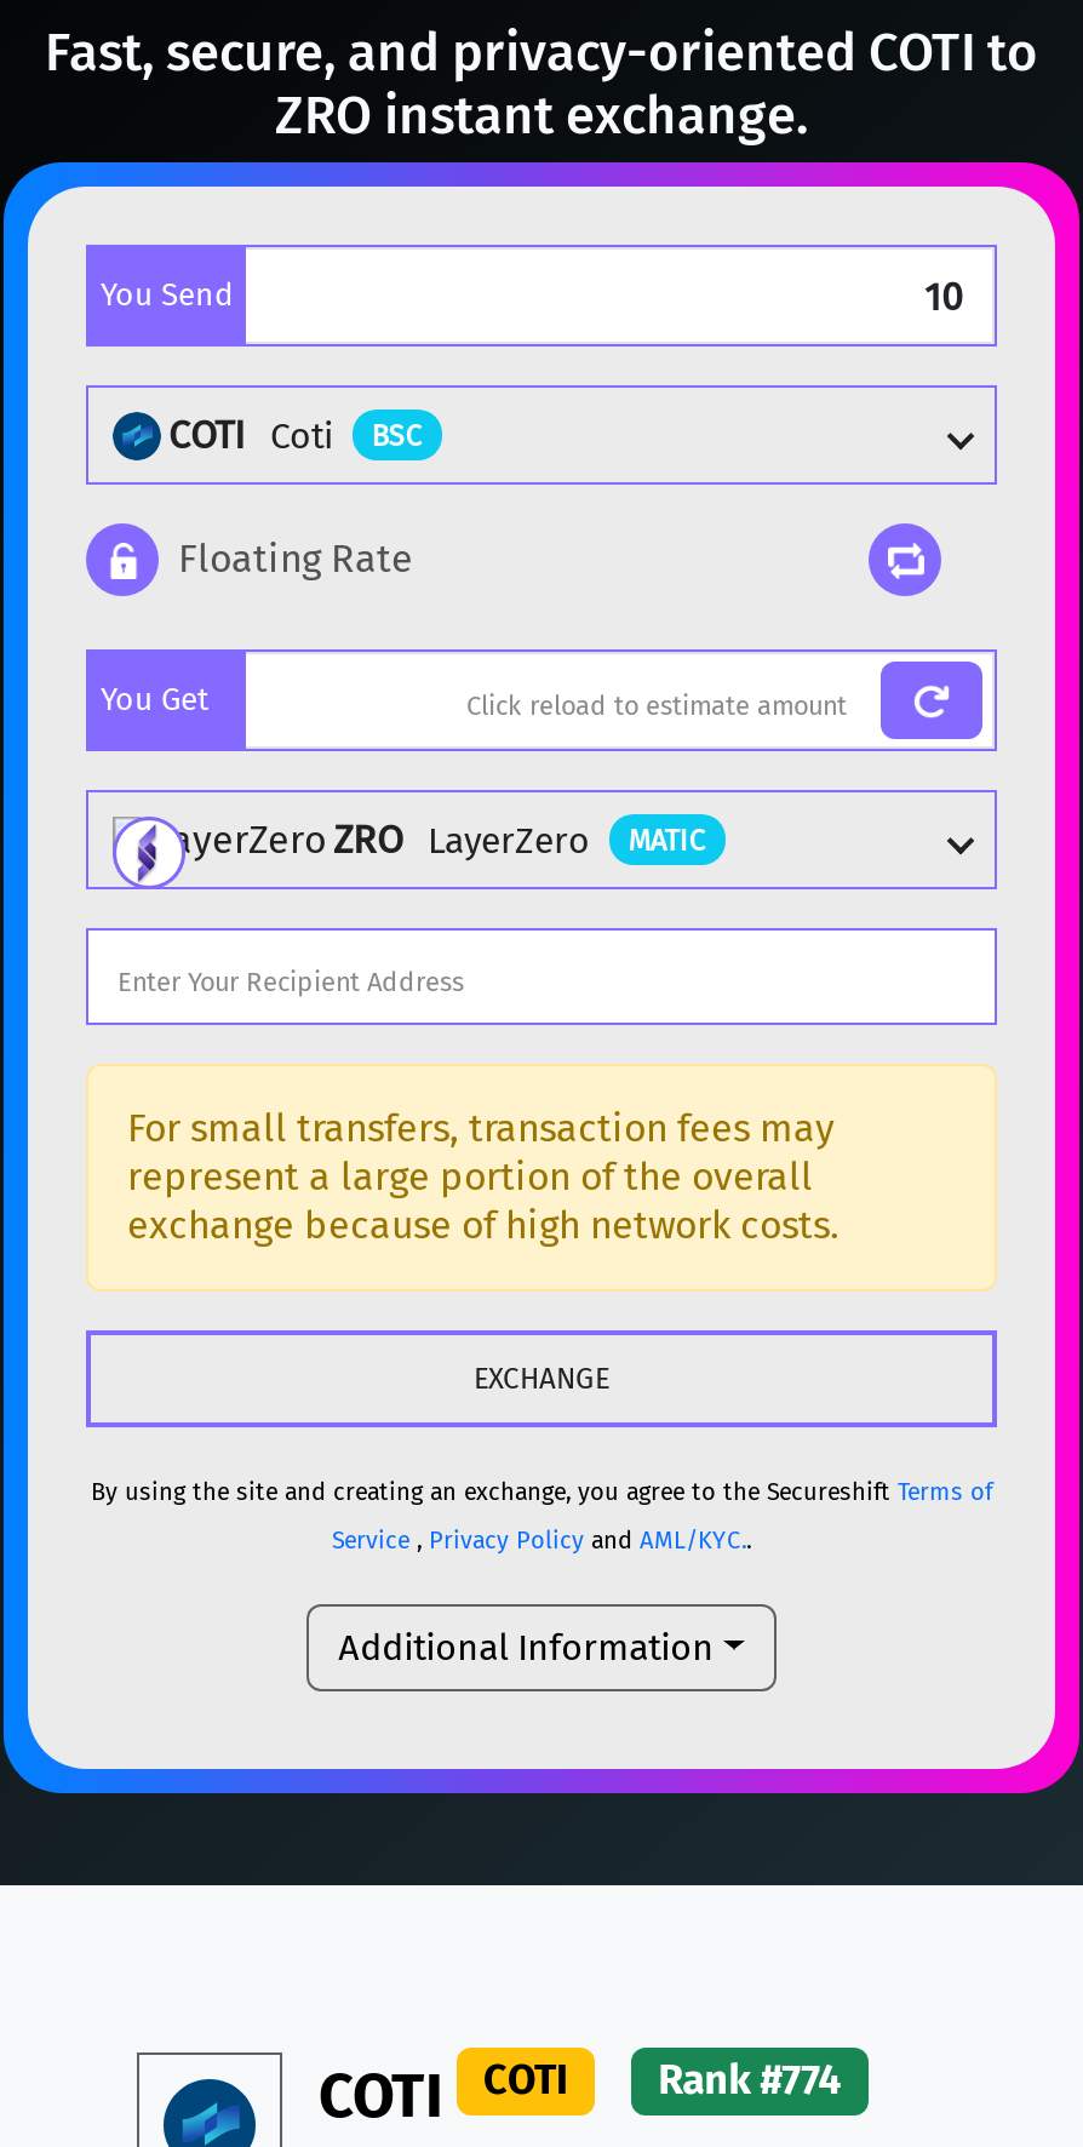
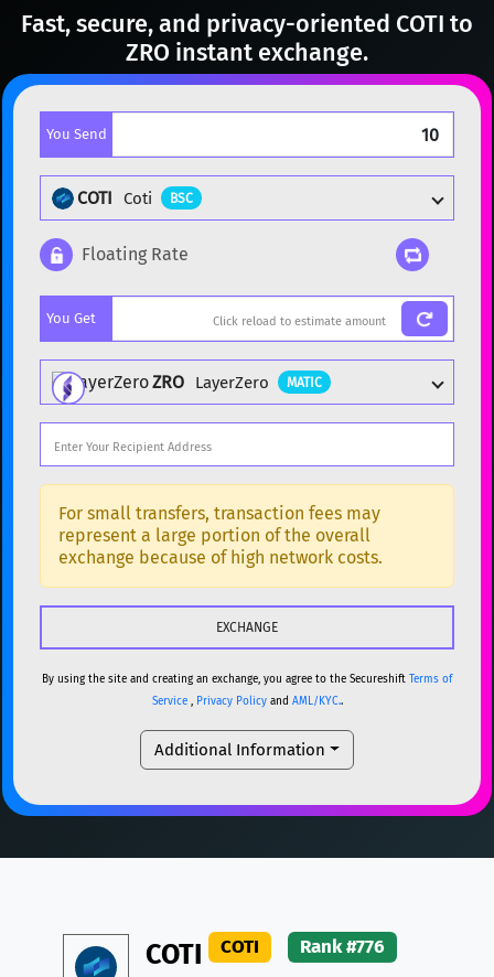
- Rank #774
+ Rank #776
